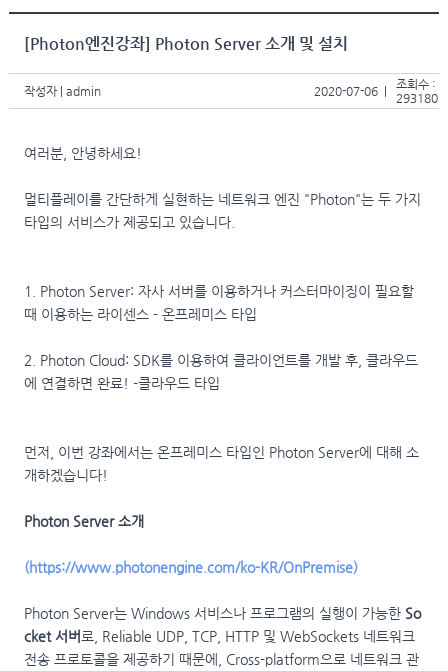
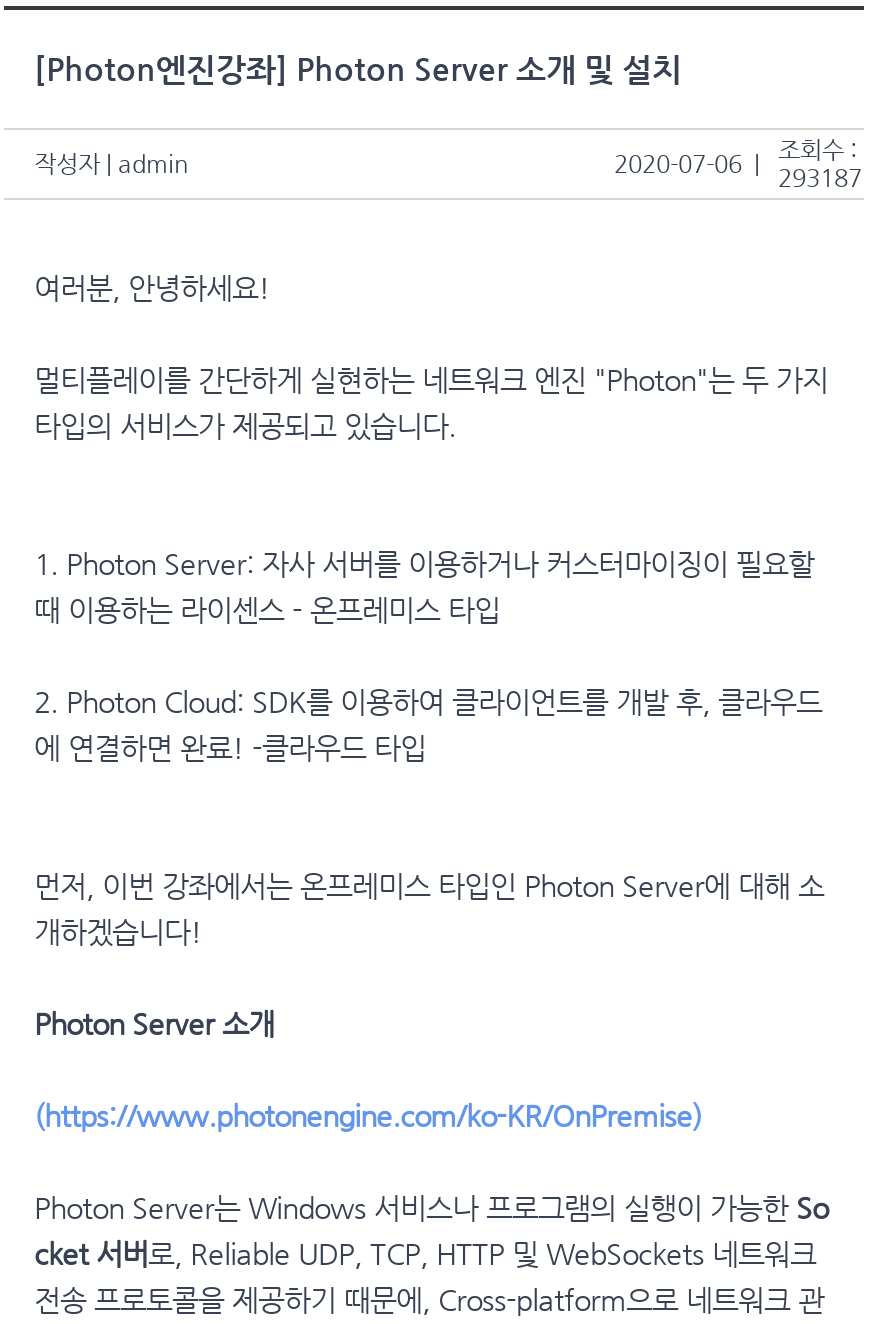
- 293180
+ 293187
